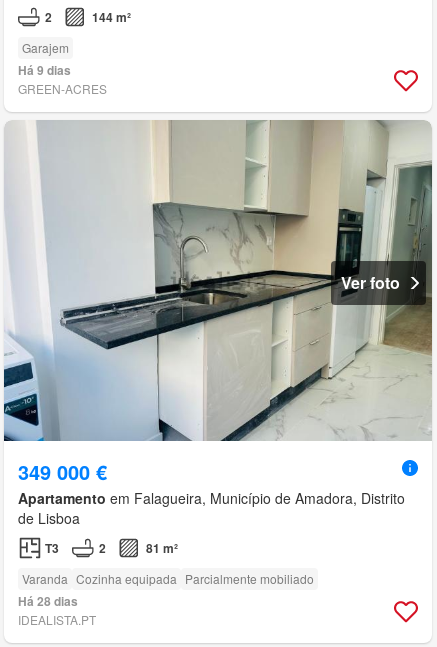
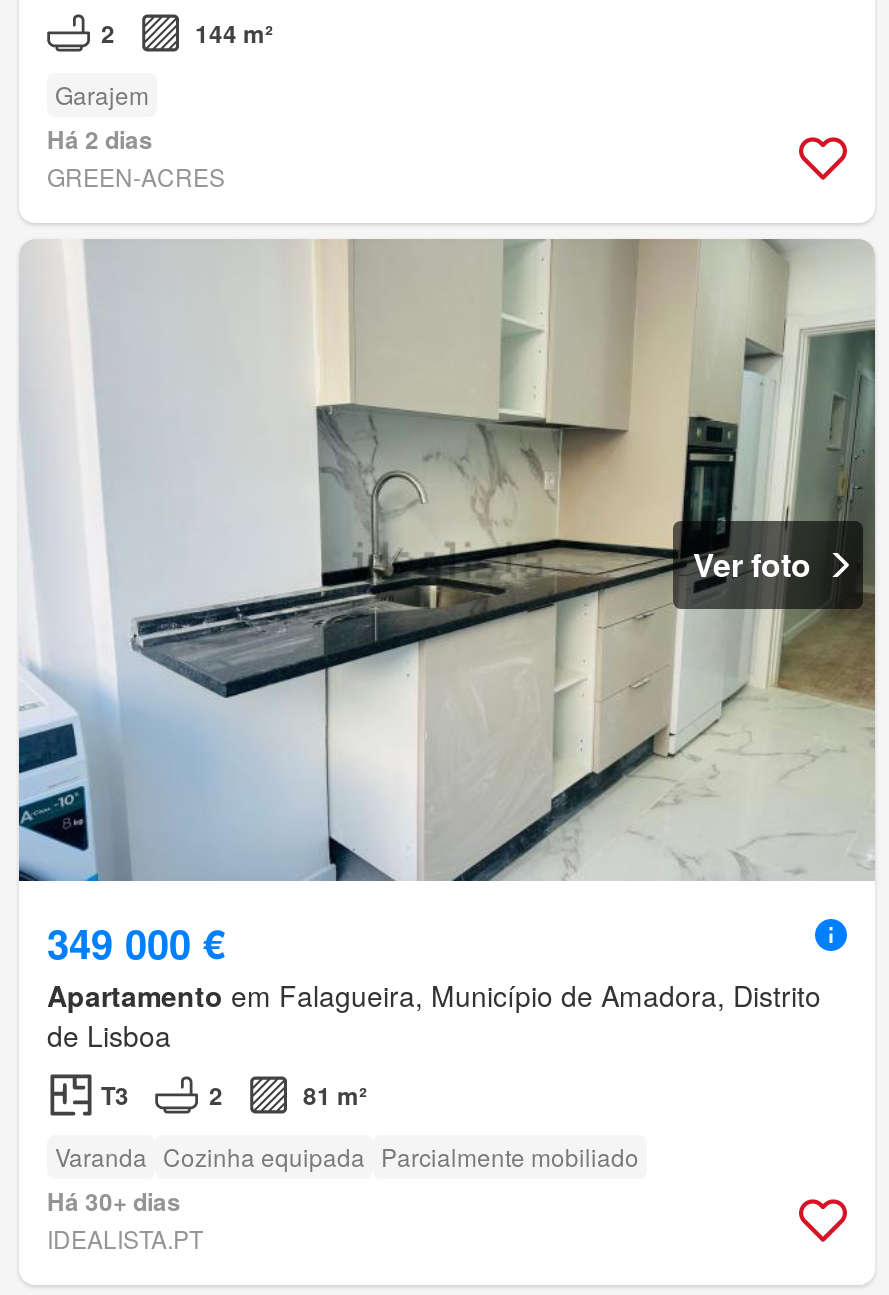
- Há 9 dias
+ Há 2 dias

- Há 28 dias
+ Há 30+ dias
